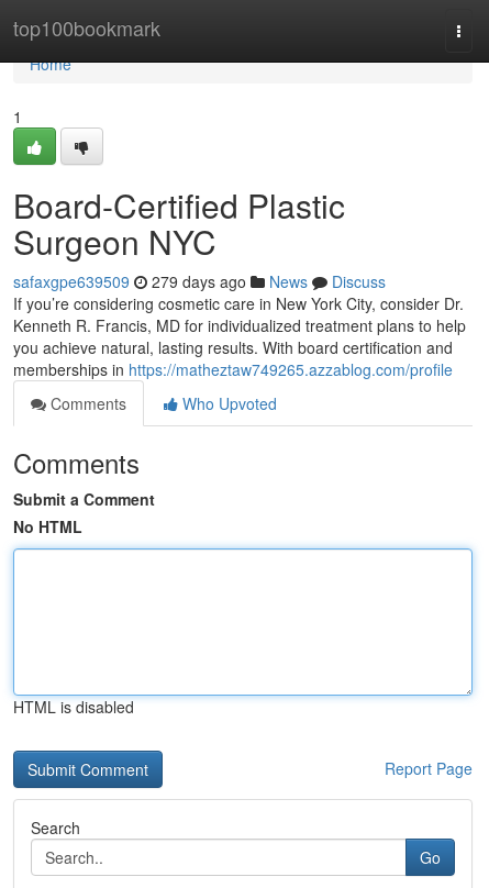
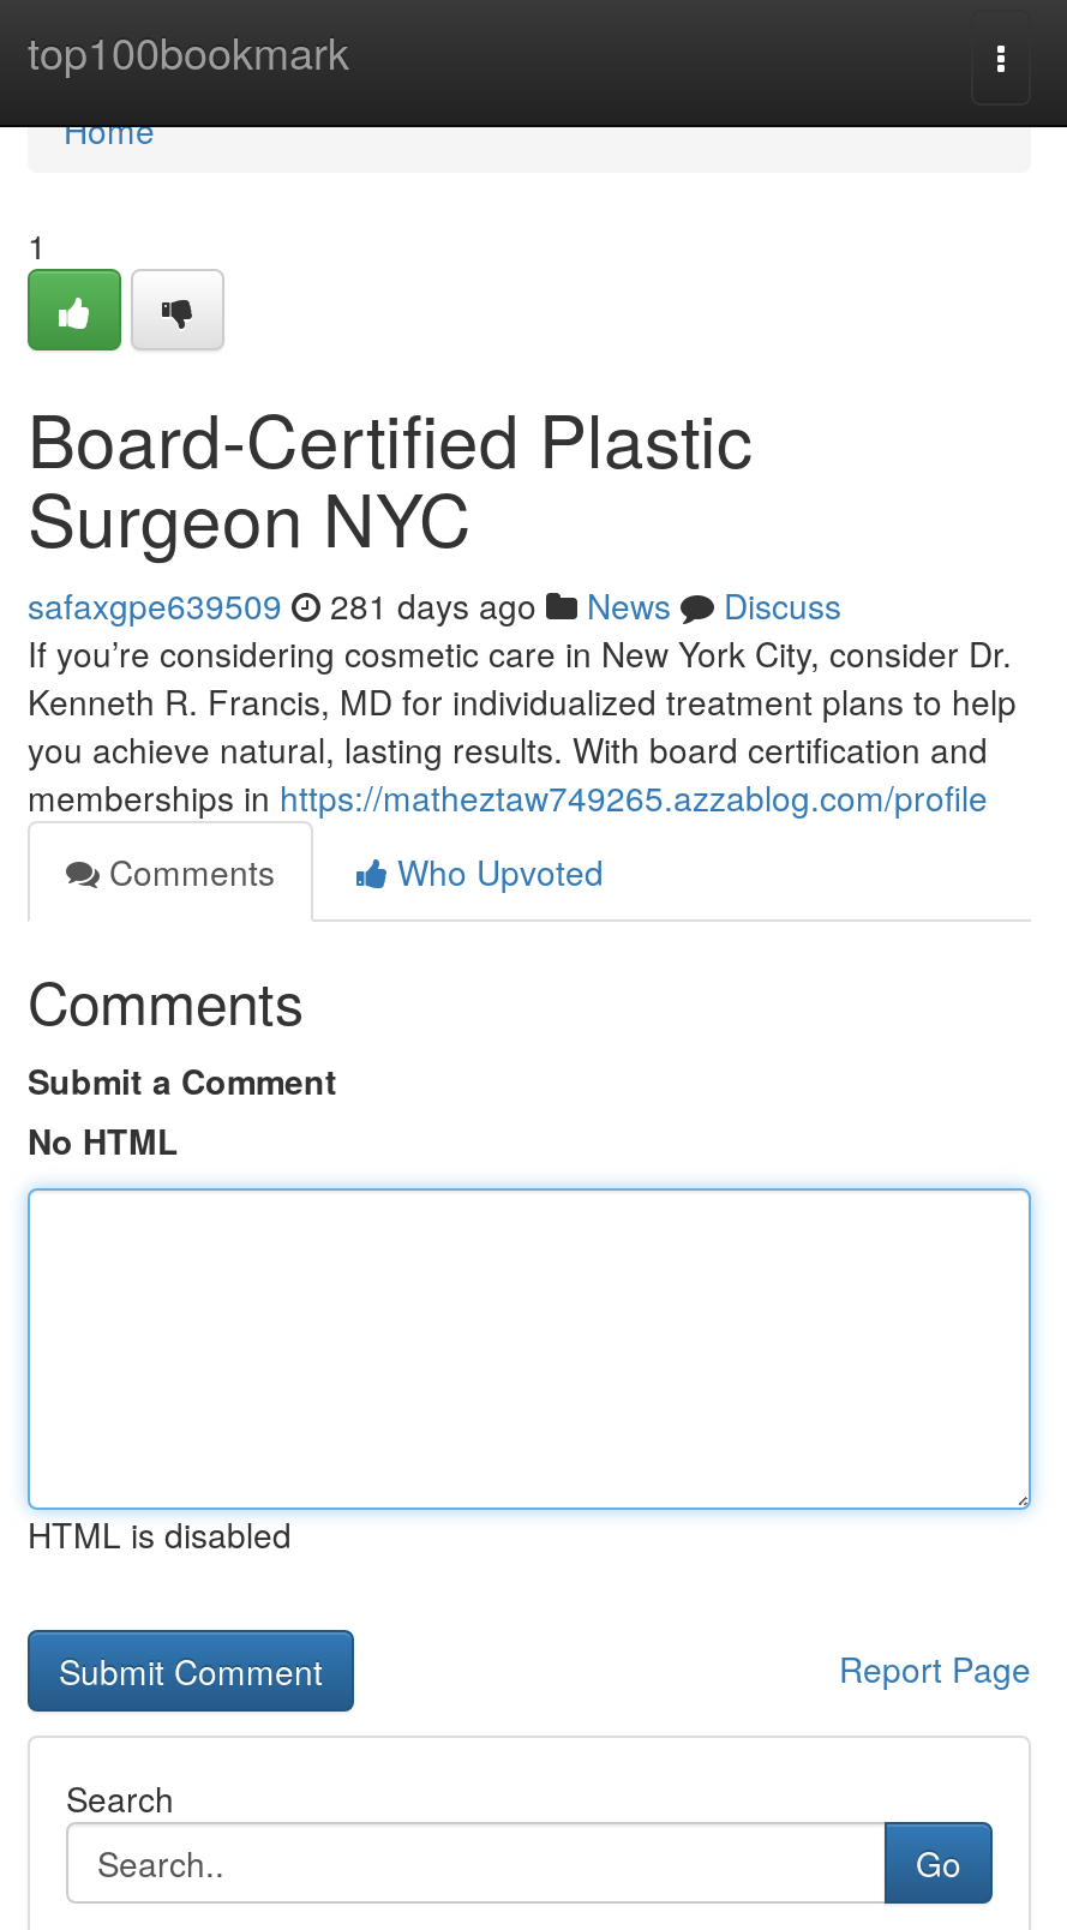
- safaxgpe639509 279 days ago News Discuss
+ safaxgpe639509 281 days ago News Discuss
